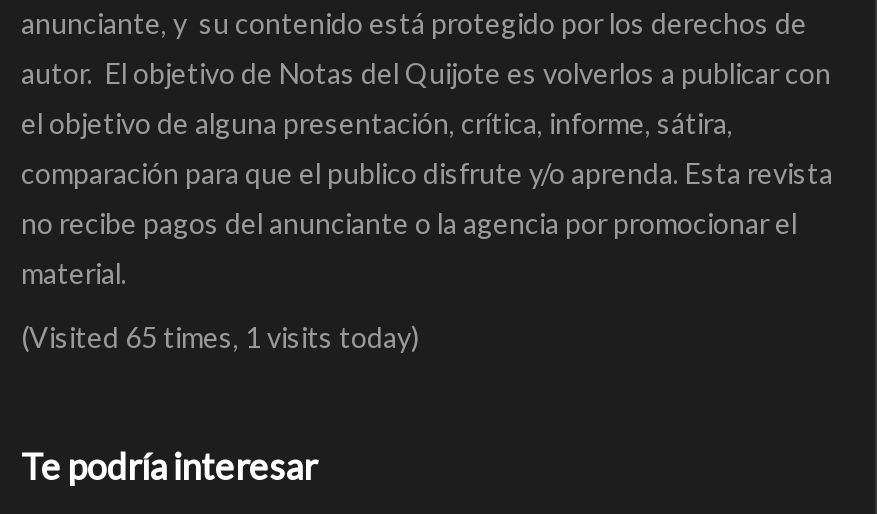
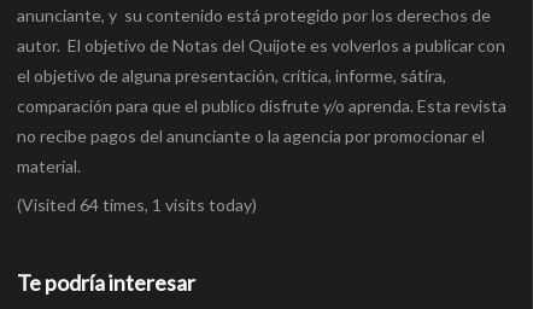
- (Visited 65 times, 1 visits today)
+ (Visited 64 times, 1 visits today)
